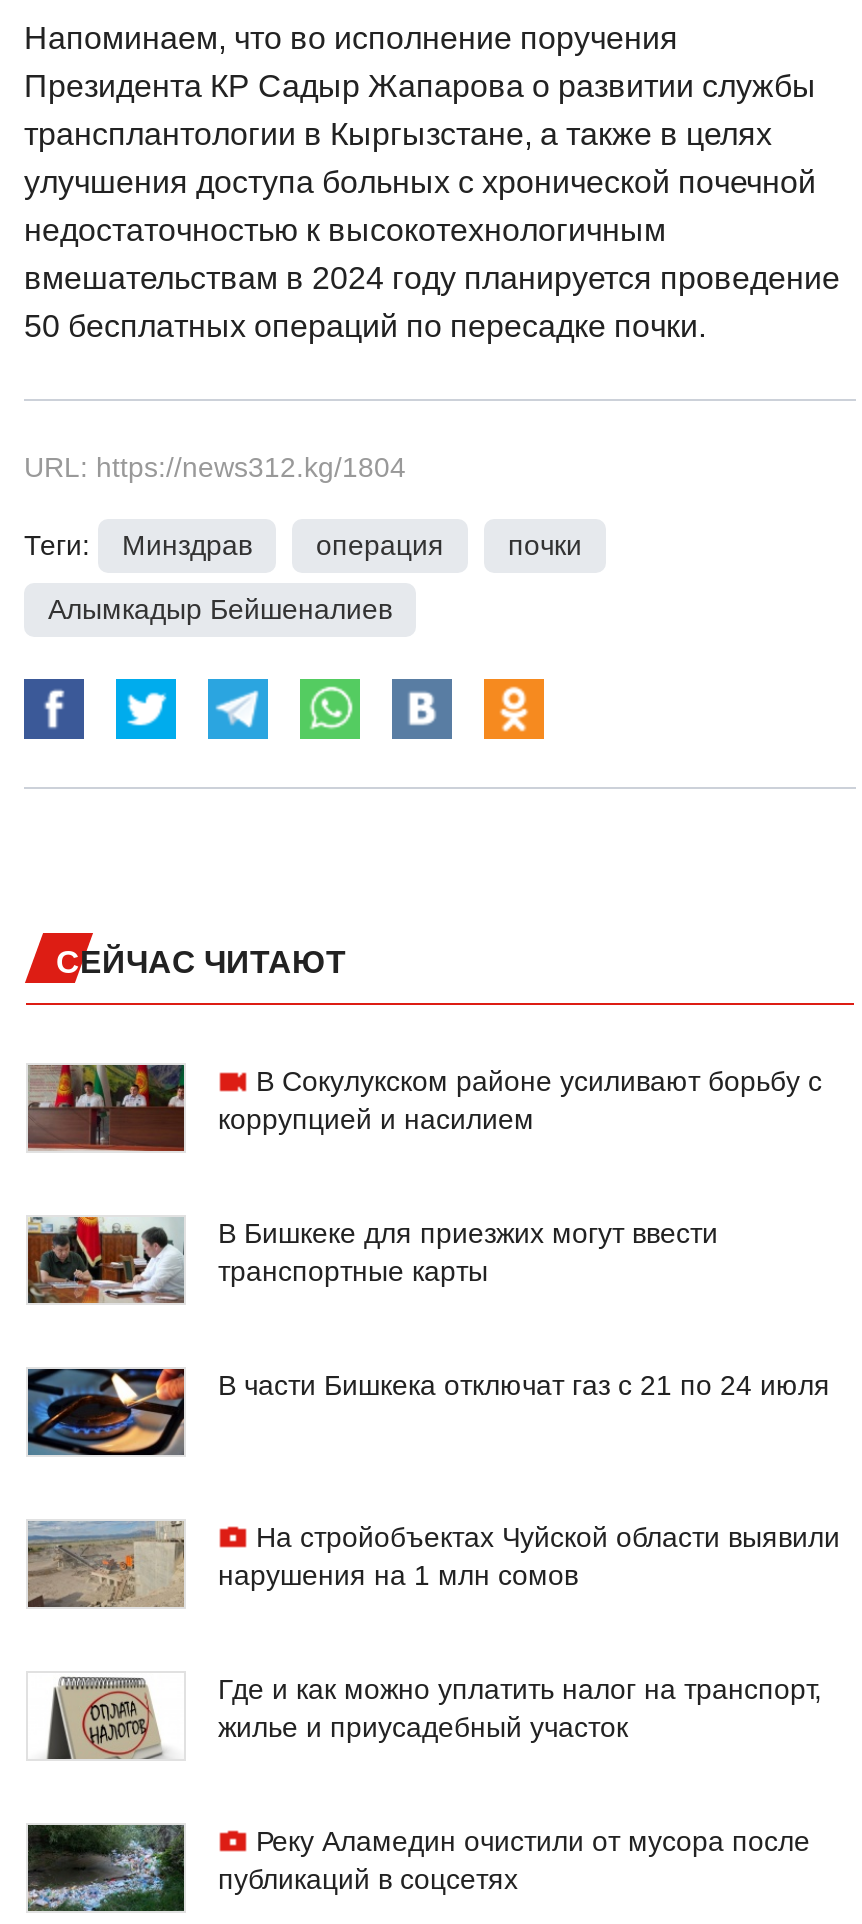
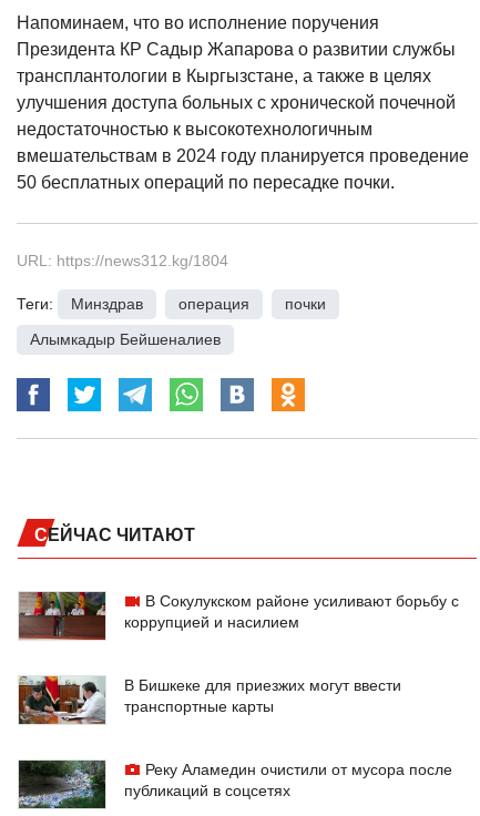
- [image]
- В части Бишкека отключат газ с 21 по 24 июля

- [image]
- На стройобъектах Чуйской области выявили
- нарушения на 1 млн сомов

- [image]
- Где и как можно уплатить налог на транспорт,
- жилье и приусадебный участок
